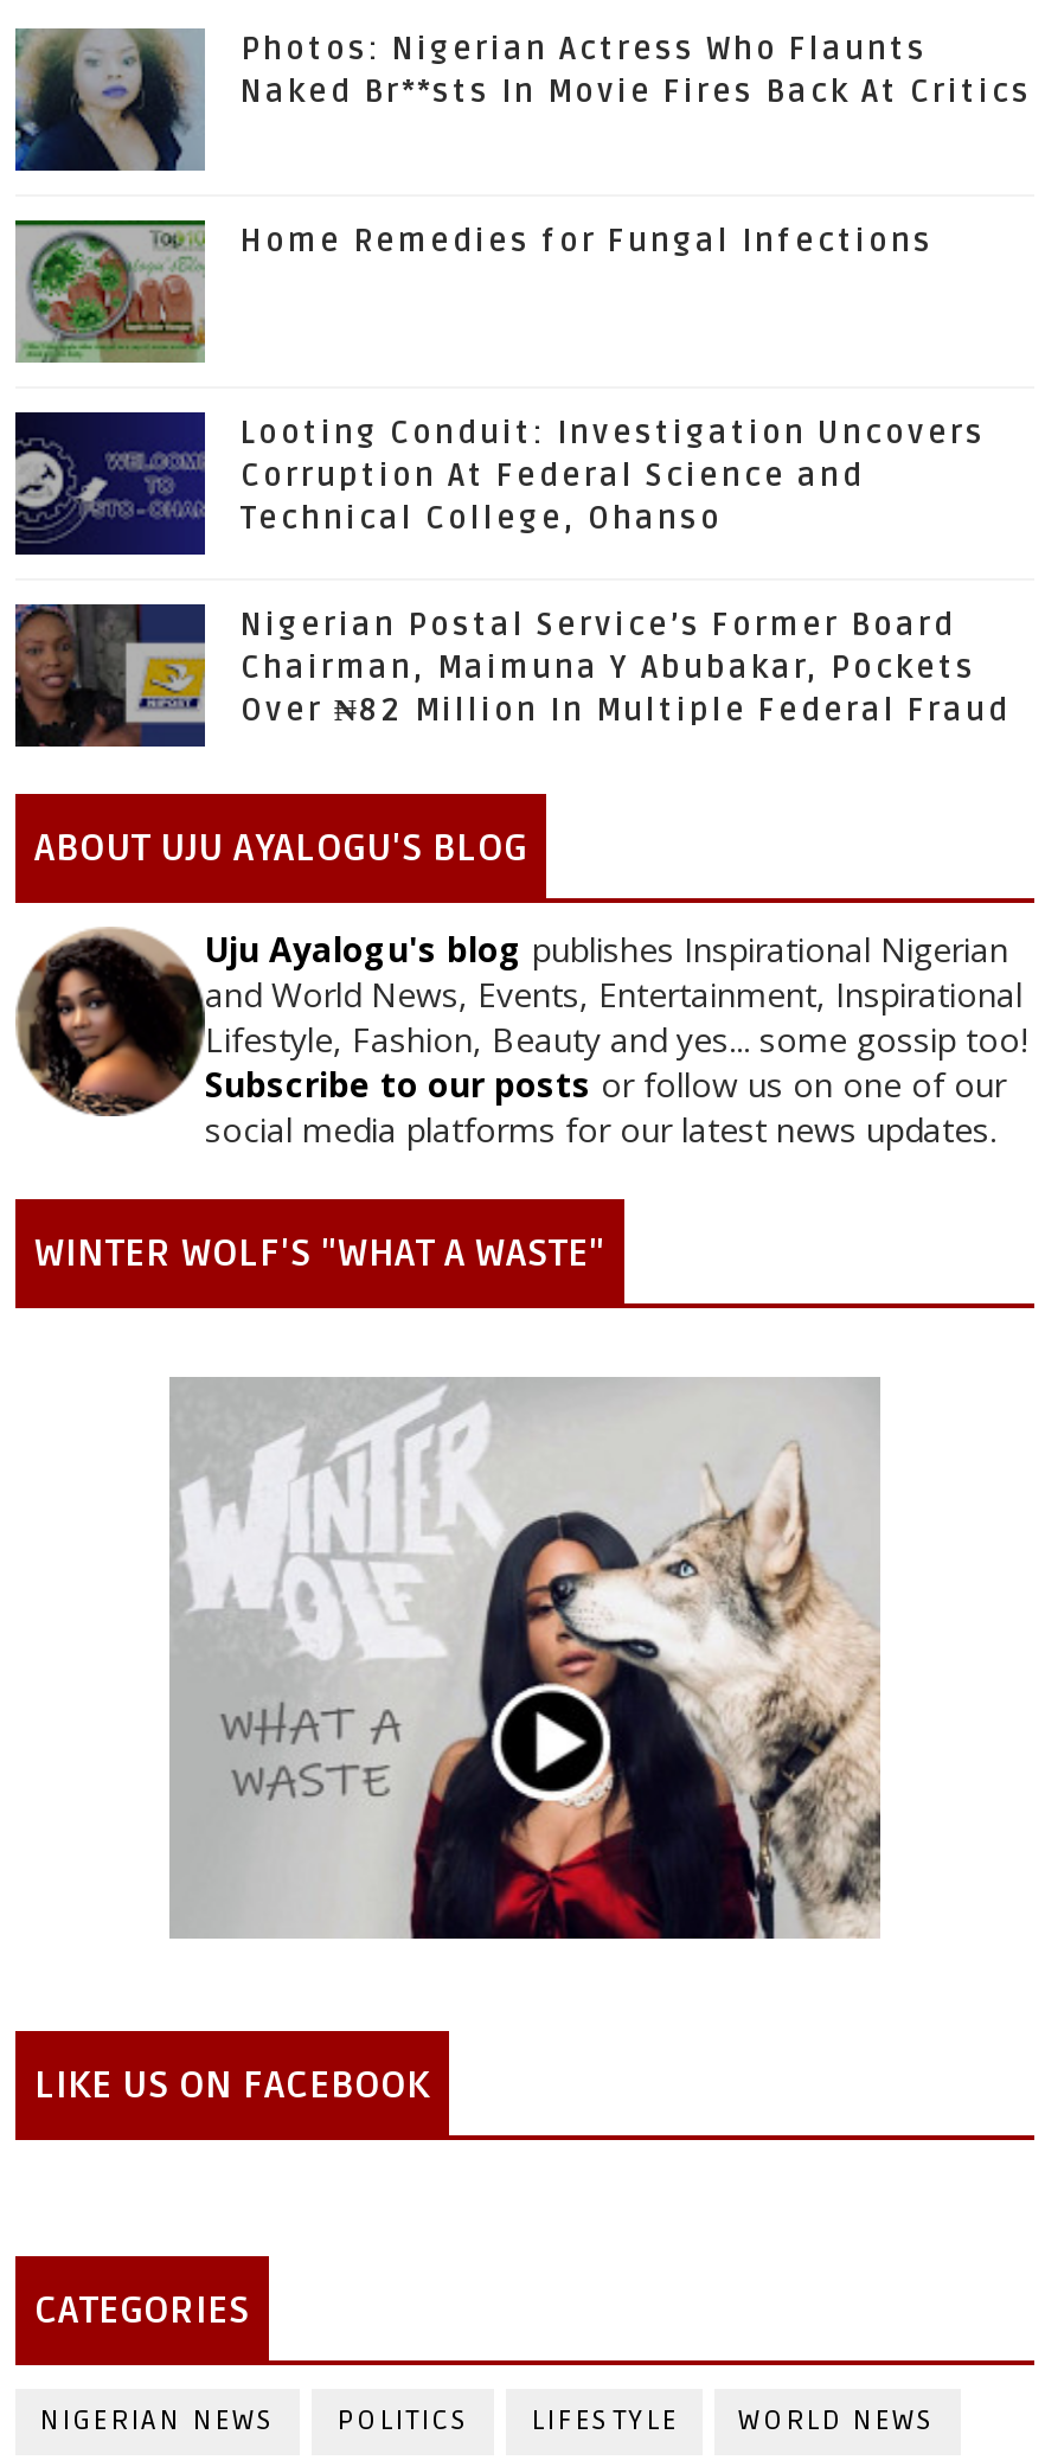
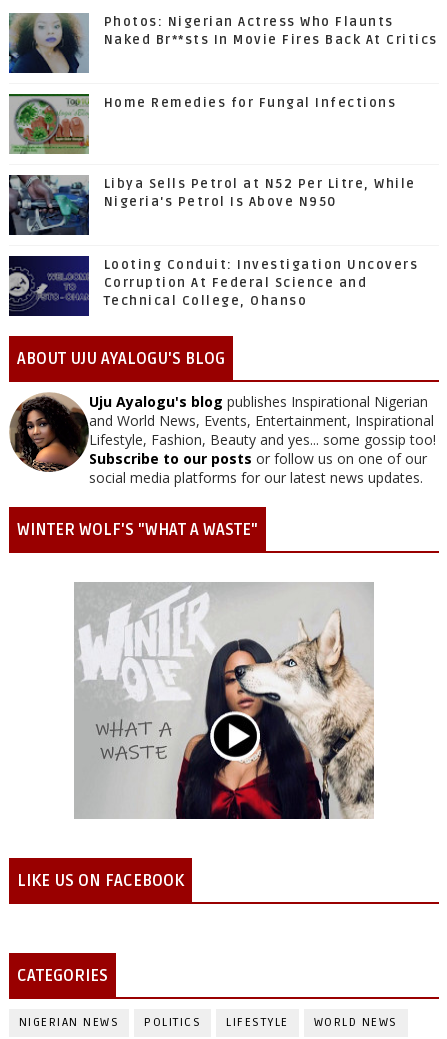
+ [image]
+ Libya Sells Petrol at N52 Per Litre, While
+ Nigeria's Petrol Is Above N950

moved down: [image] | Looting Conduit: Investigation Uncovers | Corruption At Federal Science and | Technical College, Ohanso

- [image]
- Nigerian Postal Service’s Former Board
- Chairman, Maimuna Y Abubakar, Pockets
- Over ₦82 Million In Multiple Federal Fraud
